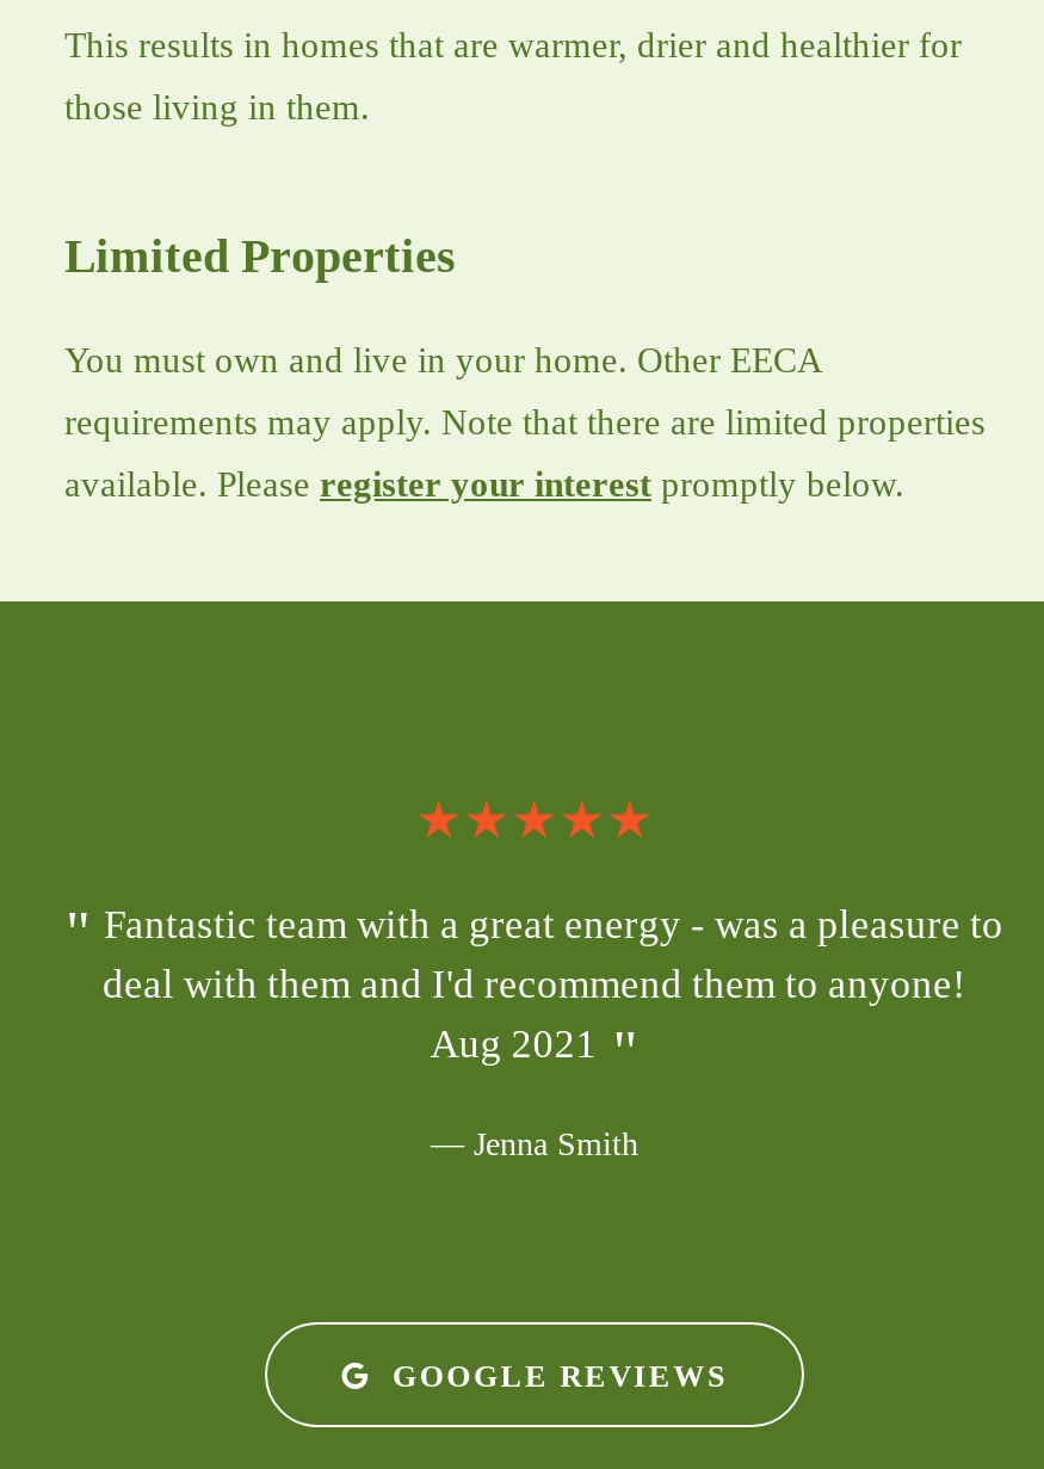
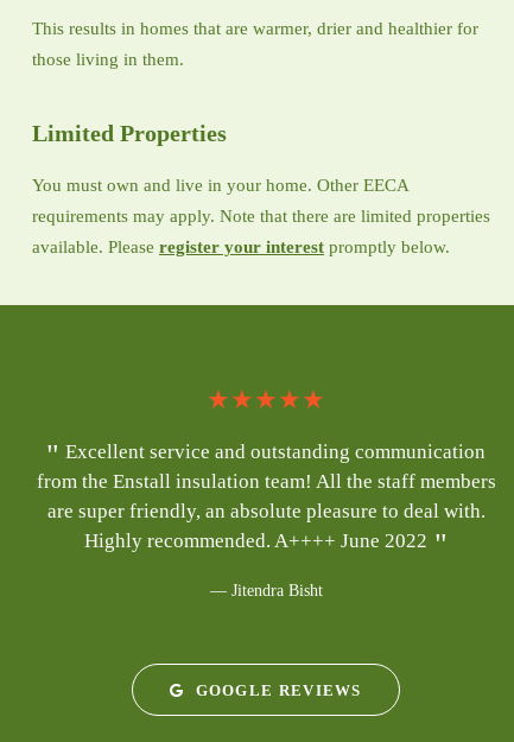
- Fantastic team with a great energy - was a pleasure to
- deal with them and I'd recommend them to anyone!
- Aug 2021
+ Excellent service and outstanding communication
+ from the Enstall insulation team! All the staff members
+ are super friendly, an absolute pleasure to deal with.
+ Highly recommended. A++++ June 2022

- Jenna Smith
+ Jitendra Bisht
